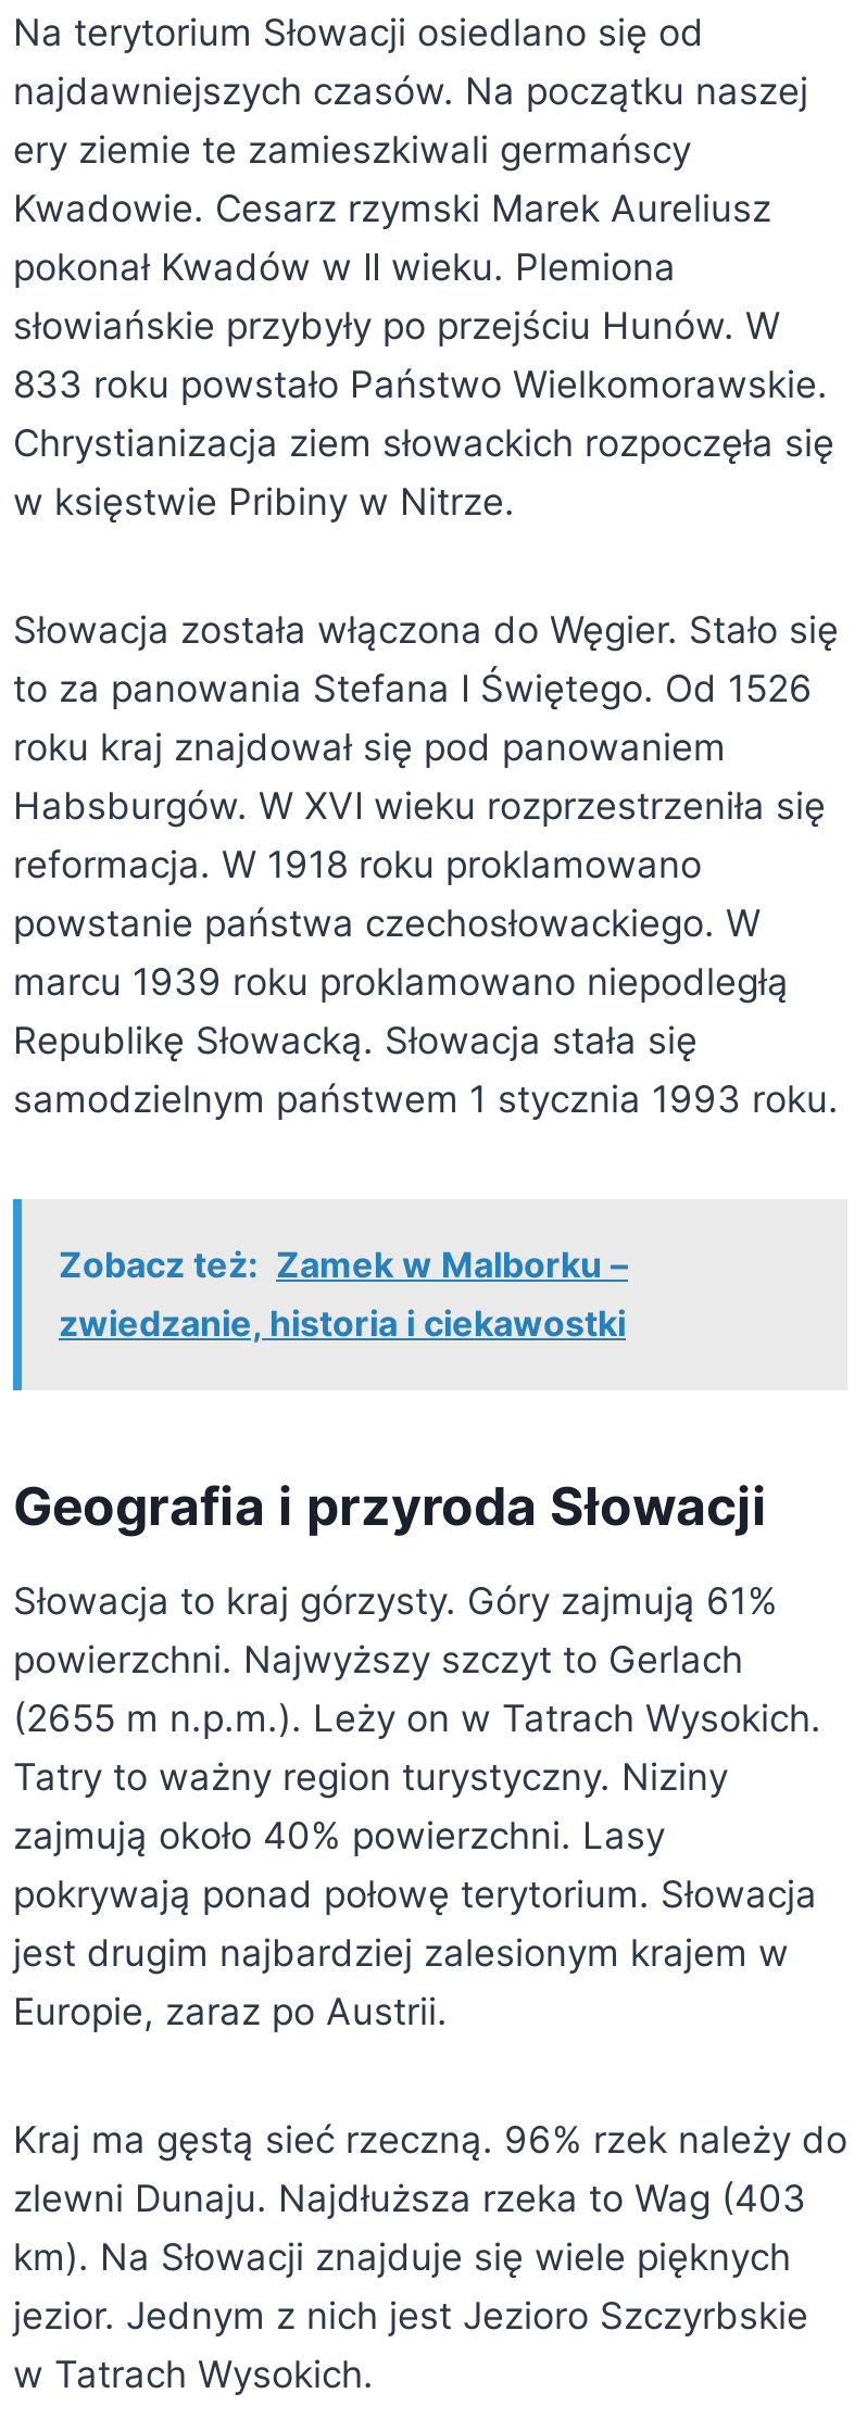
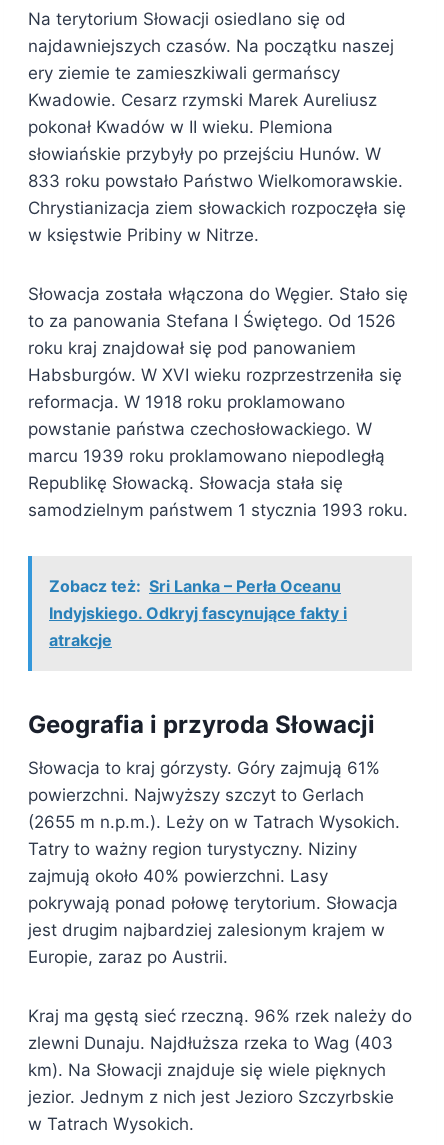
- Zobacz też: Zamek w Malborku –
- zwiedzanie, historia i ciekawostki
+ Zobacz też: Sri Lanka – Perła Oceanu
+ Indyjskiego. Odkryj fascynujące fakty i
+ atrakcje
